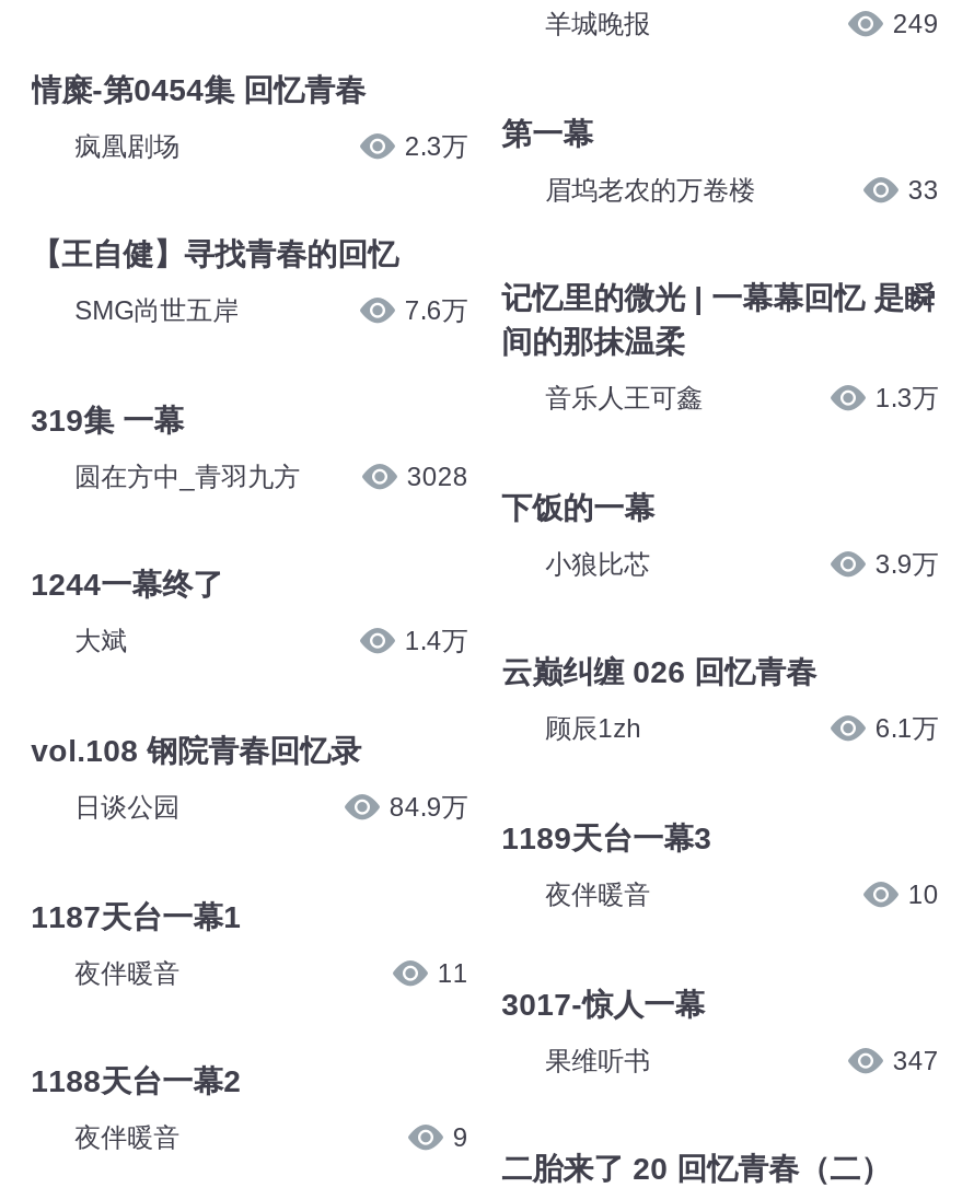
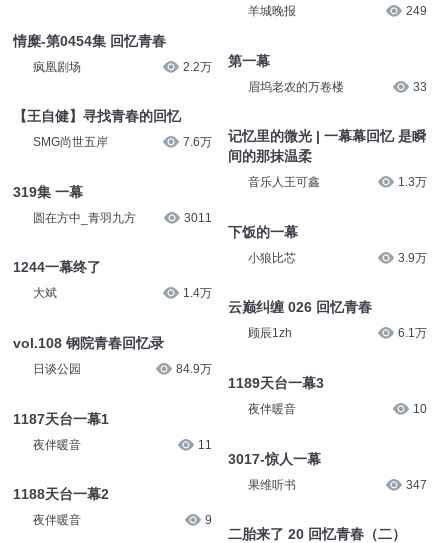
- 2.3万 第一幕
+ 2.2万 第一幕

- 3028
+ 3011
